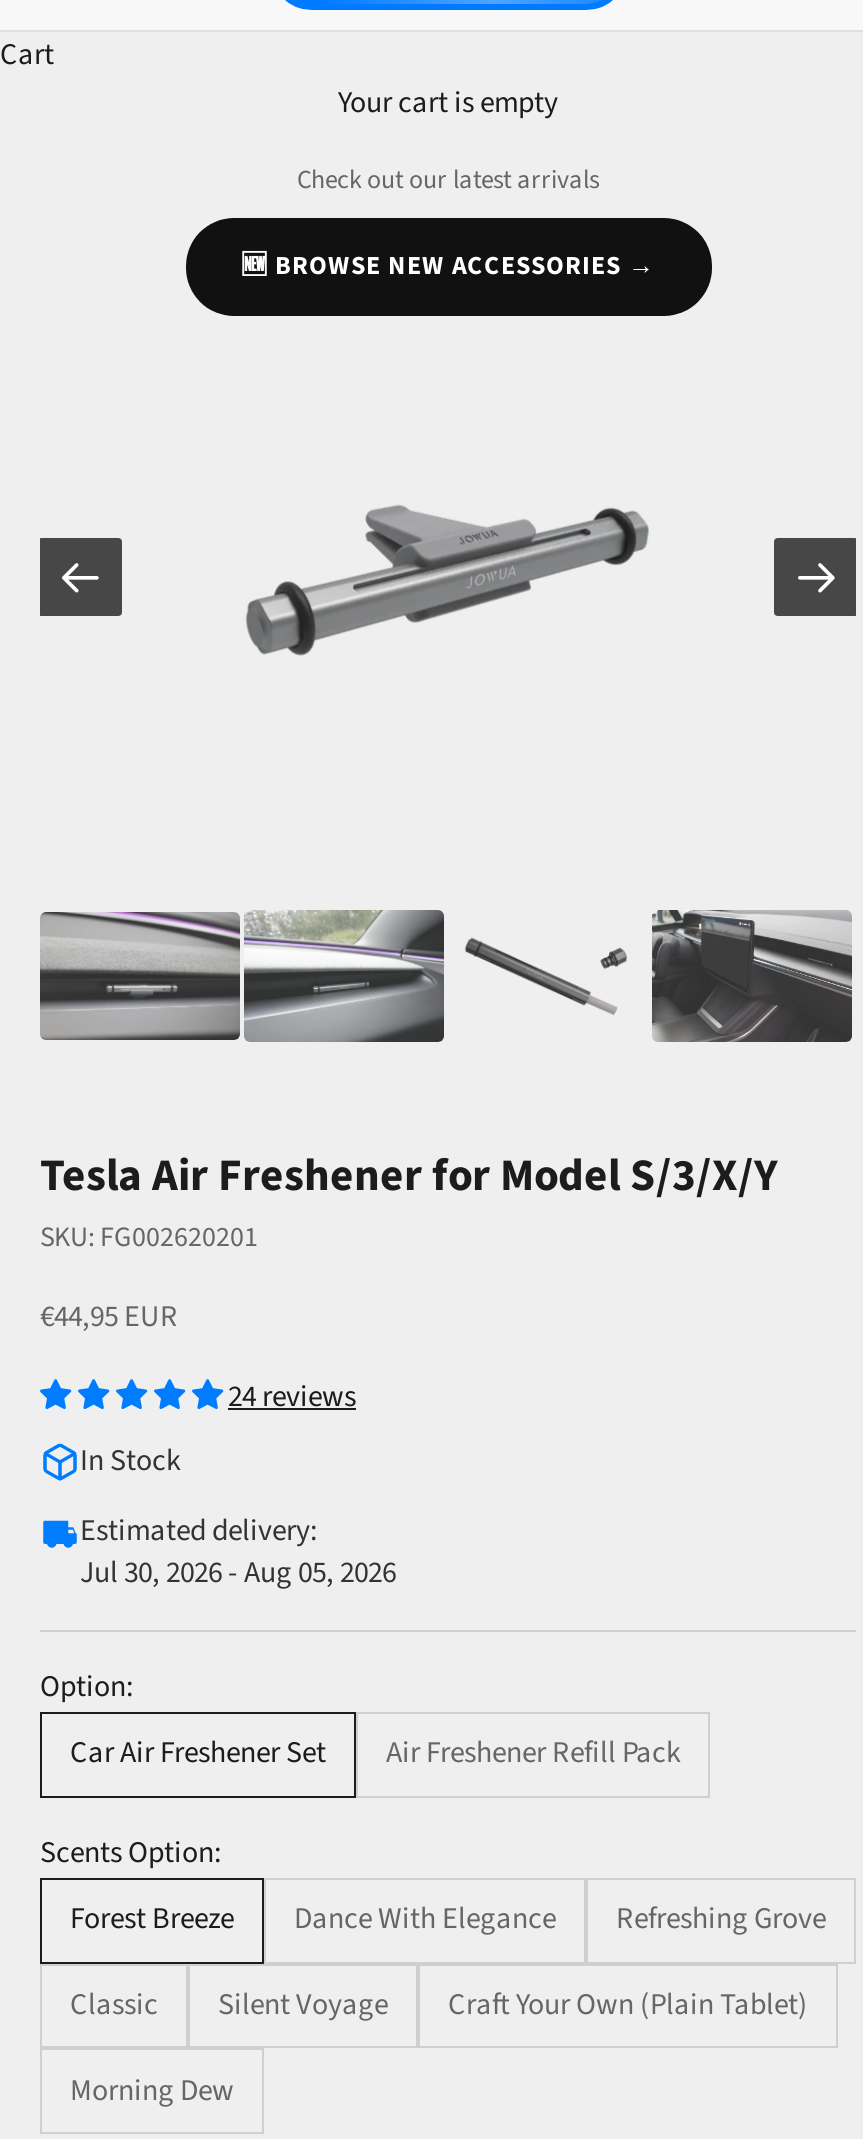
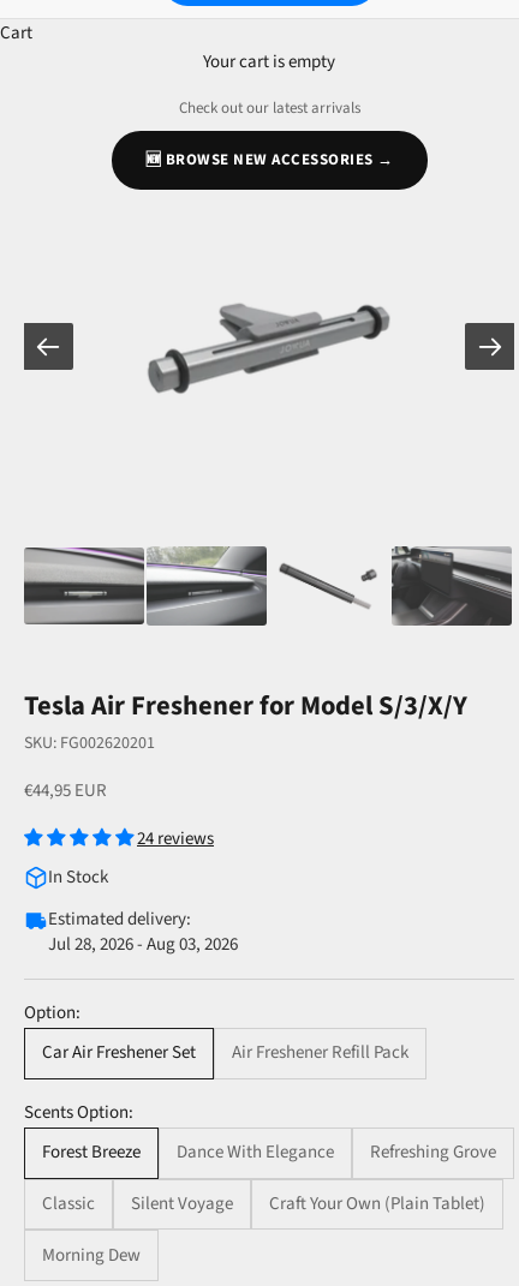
- Jul 30, 2026 - Aug 05, 2026
+ Jul 28, 2026 - Aug 03, 2026
